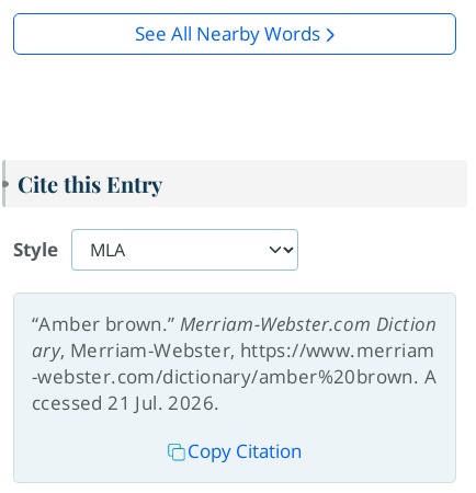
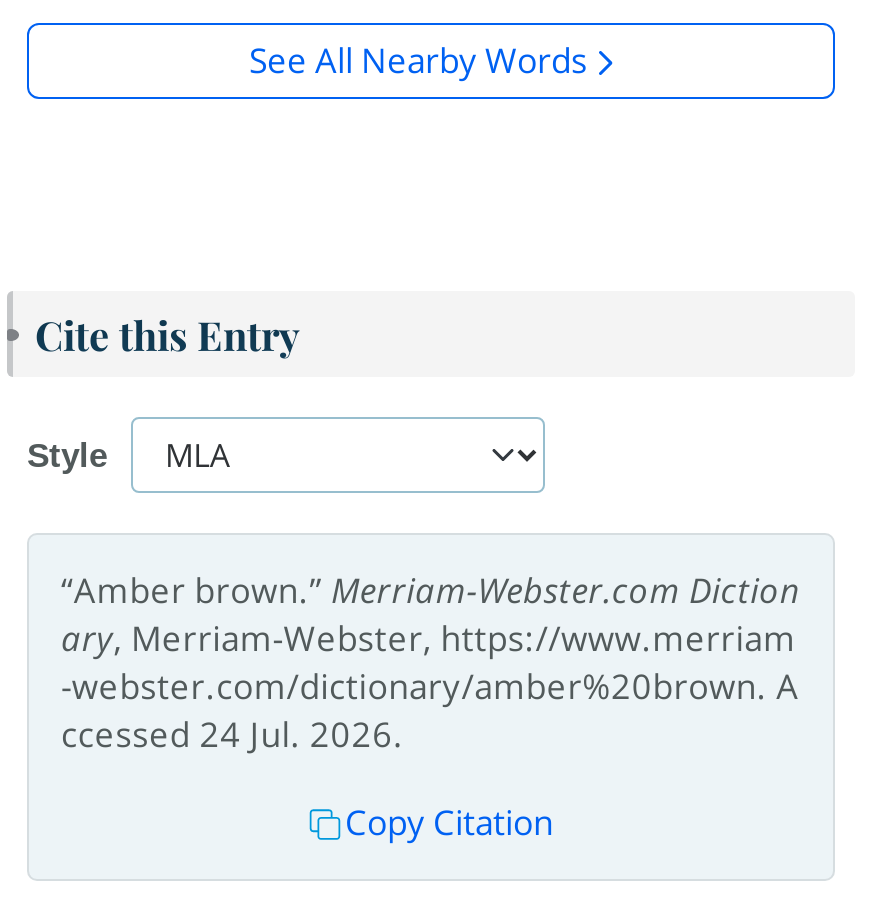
- ccessed 21 Jul. 2026.
+ ccessed 24 Jul. 2026.
